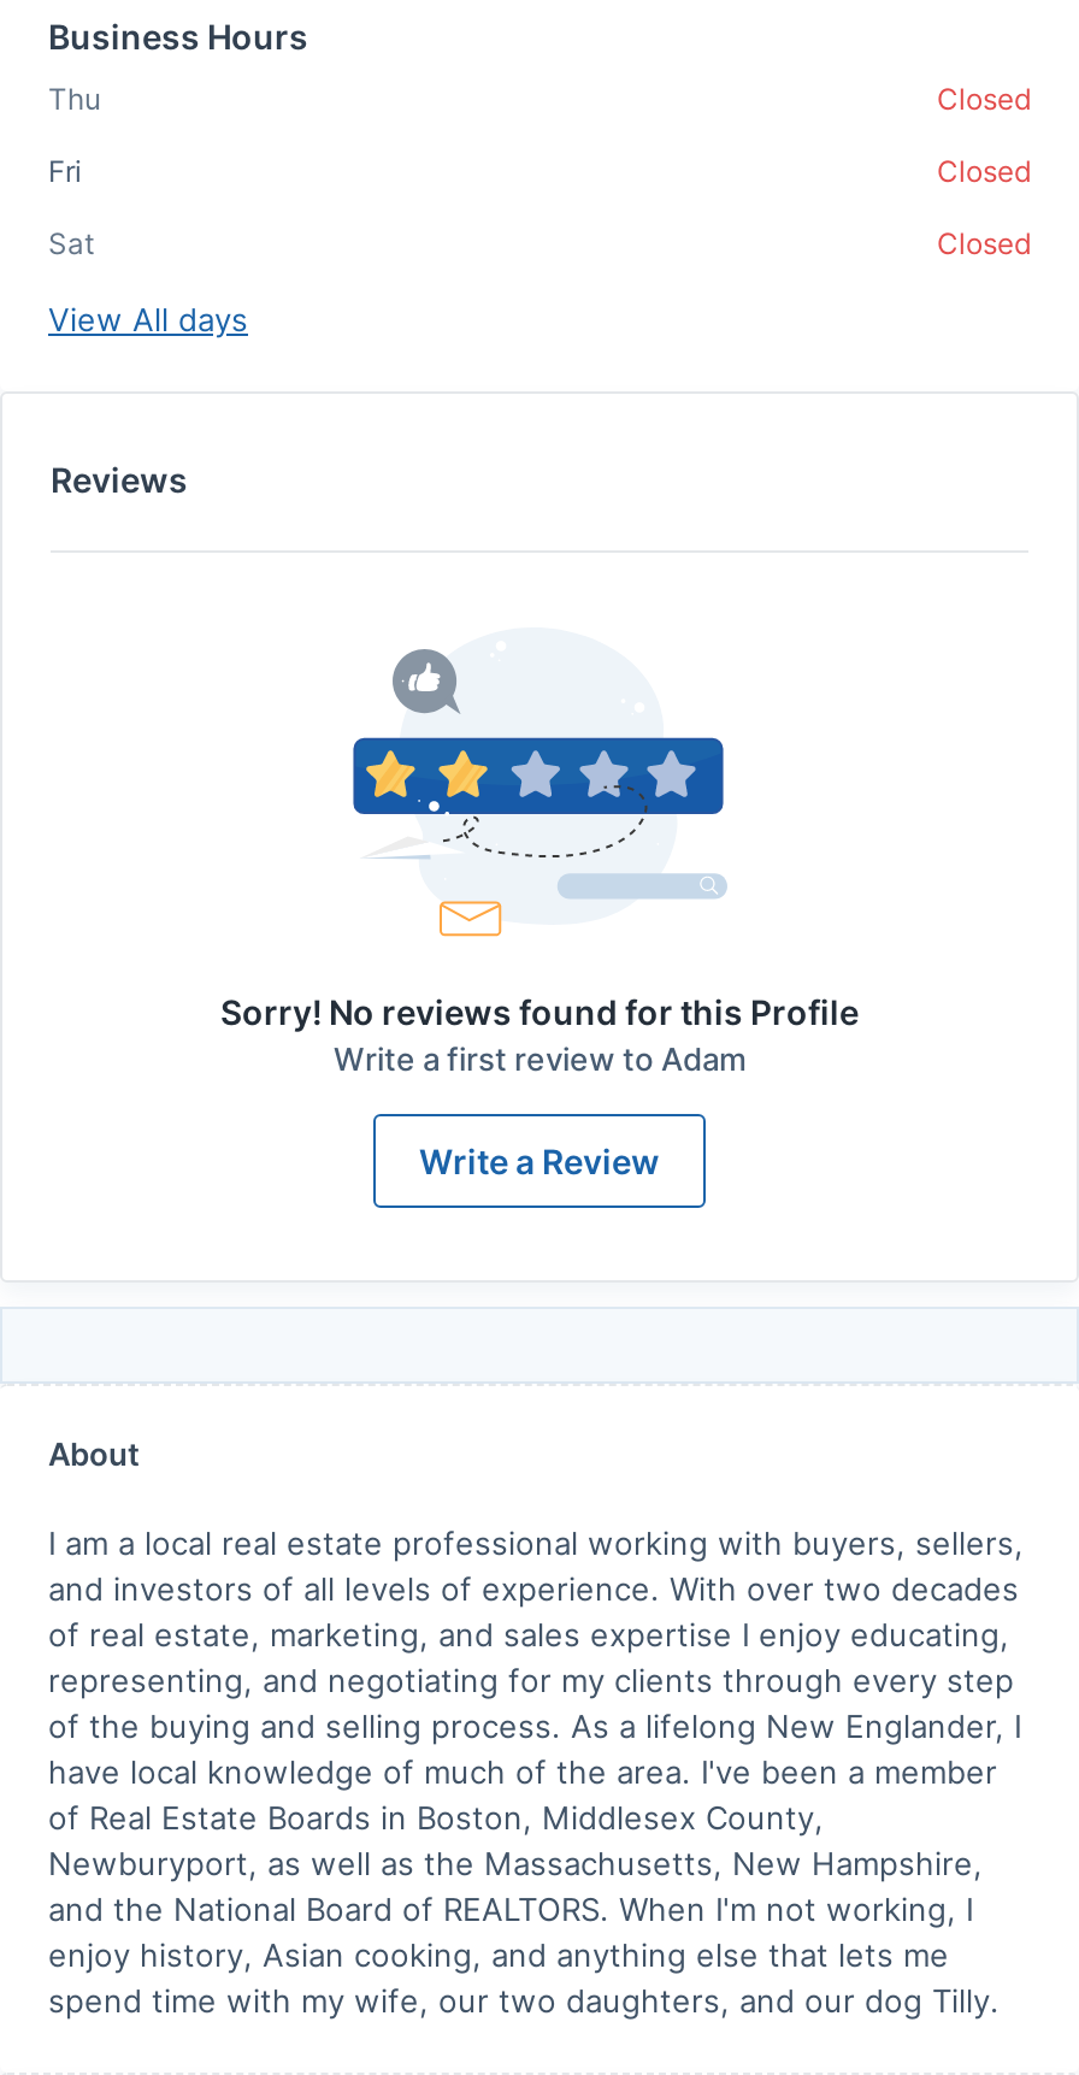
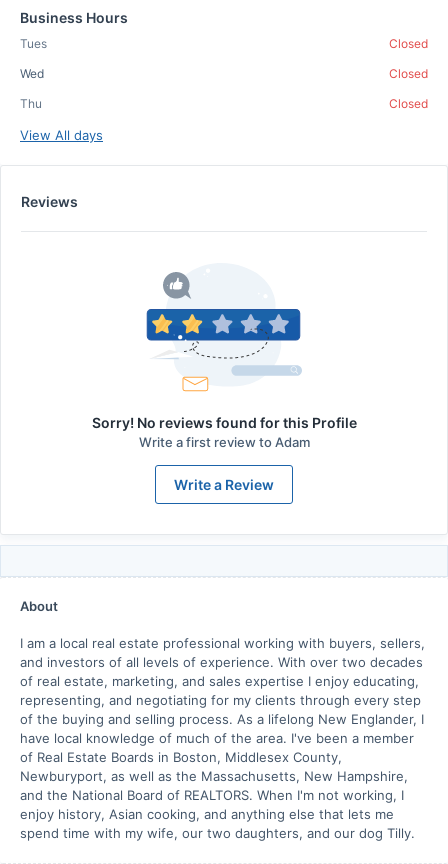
moved down: Thu

+ Tues

- Fri
+ Wed

- Sat
